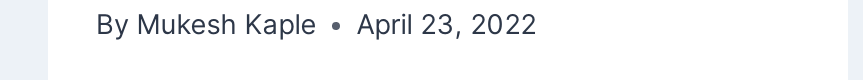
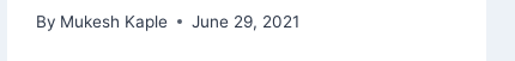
- By Mukesh Kaple April 23, 2022
+ By Mukesh Kaple June 29, 2021
